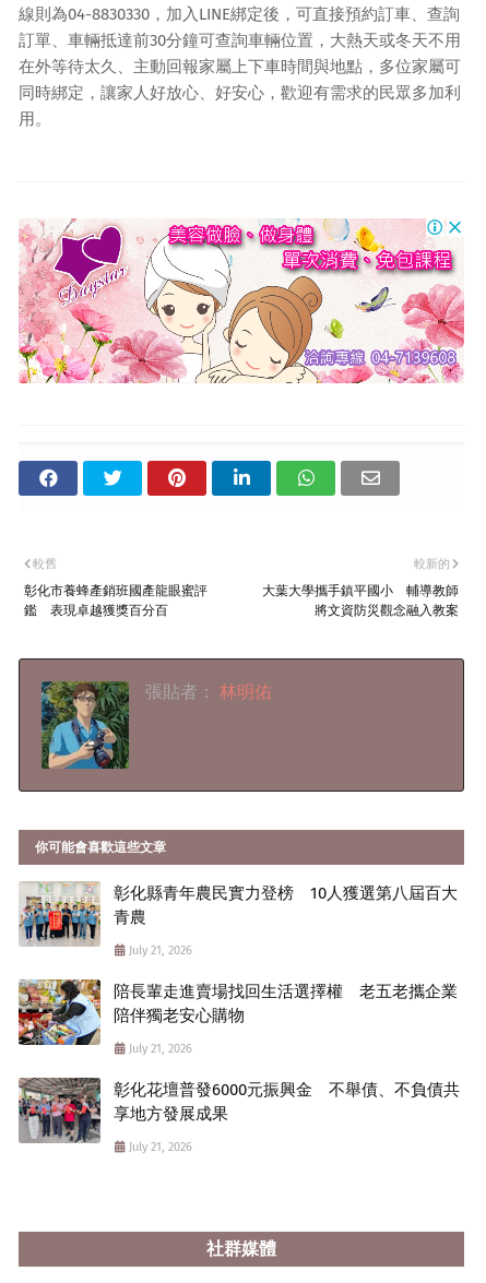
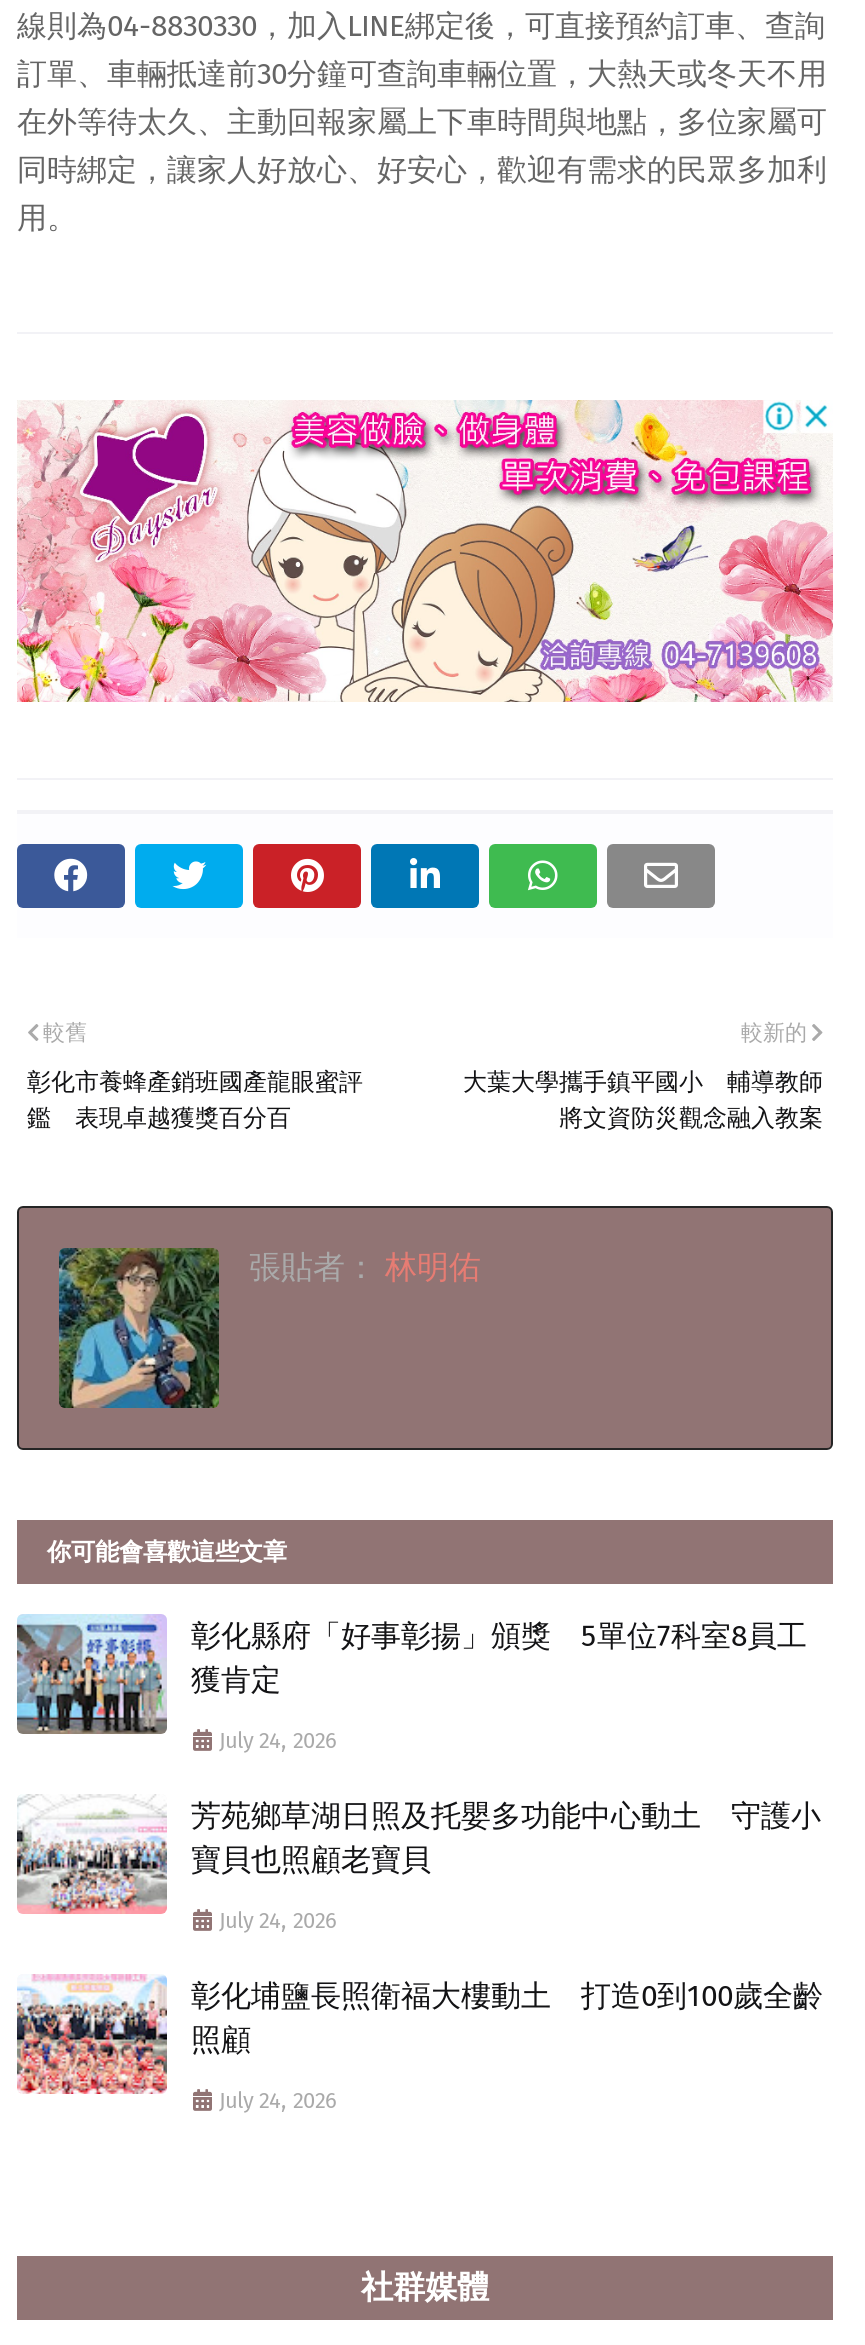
- [image]
- 彰化縣青年農民實力登榜 10人獲選第八屆百大
- 青農
+ [image]
+ 彰化縣府「好事彰揚」頒獎 5單位7科室8員工
+ 獲肯定

- July 21, 2026
+ July 24, 2026

- [image]
- 陪長輩走進賣場找回生活選擇權 老五老攜企業
- 陪伴獨老安心購物
+ [image]
+ 芳苑鄉草湖日照及托嬰多功能中心動土 守護小
+ 寶貝也照顧老寶貝

- July 21, 2026
+ July 24, 2026

- [image]
- 彰化花壇普發6000元振興金 不舉債、不負債共
- 享地方發展成果
+ [image]
+ 彰化埔鹽長照衛福大樓動土 打造0到100歲全齡
+ 照顧

- July 21, 2026
+ July 24, 2026
